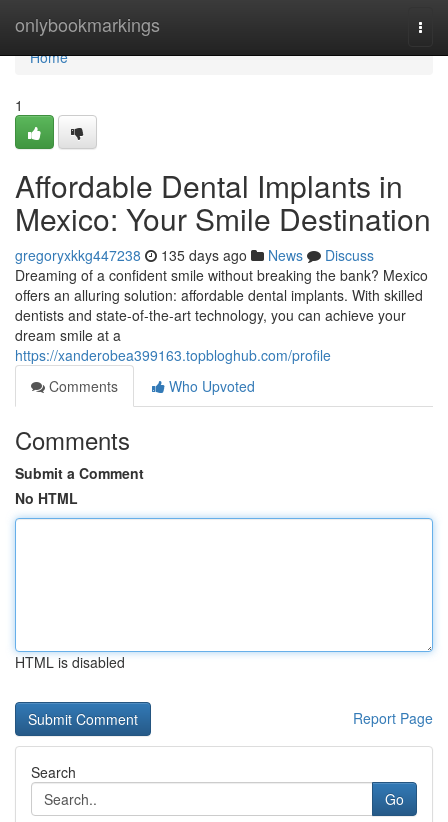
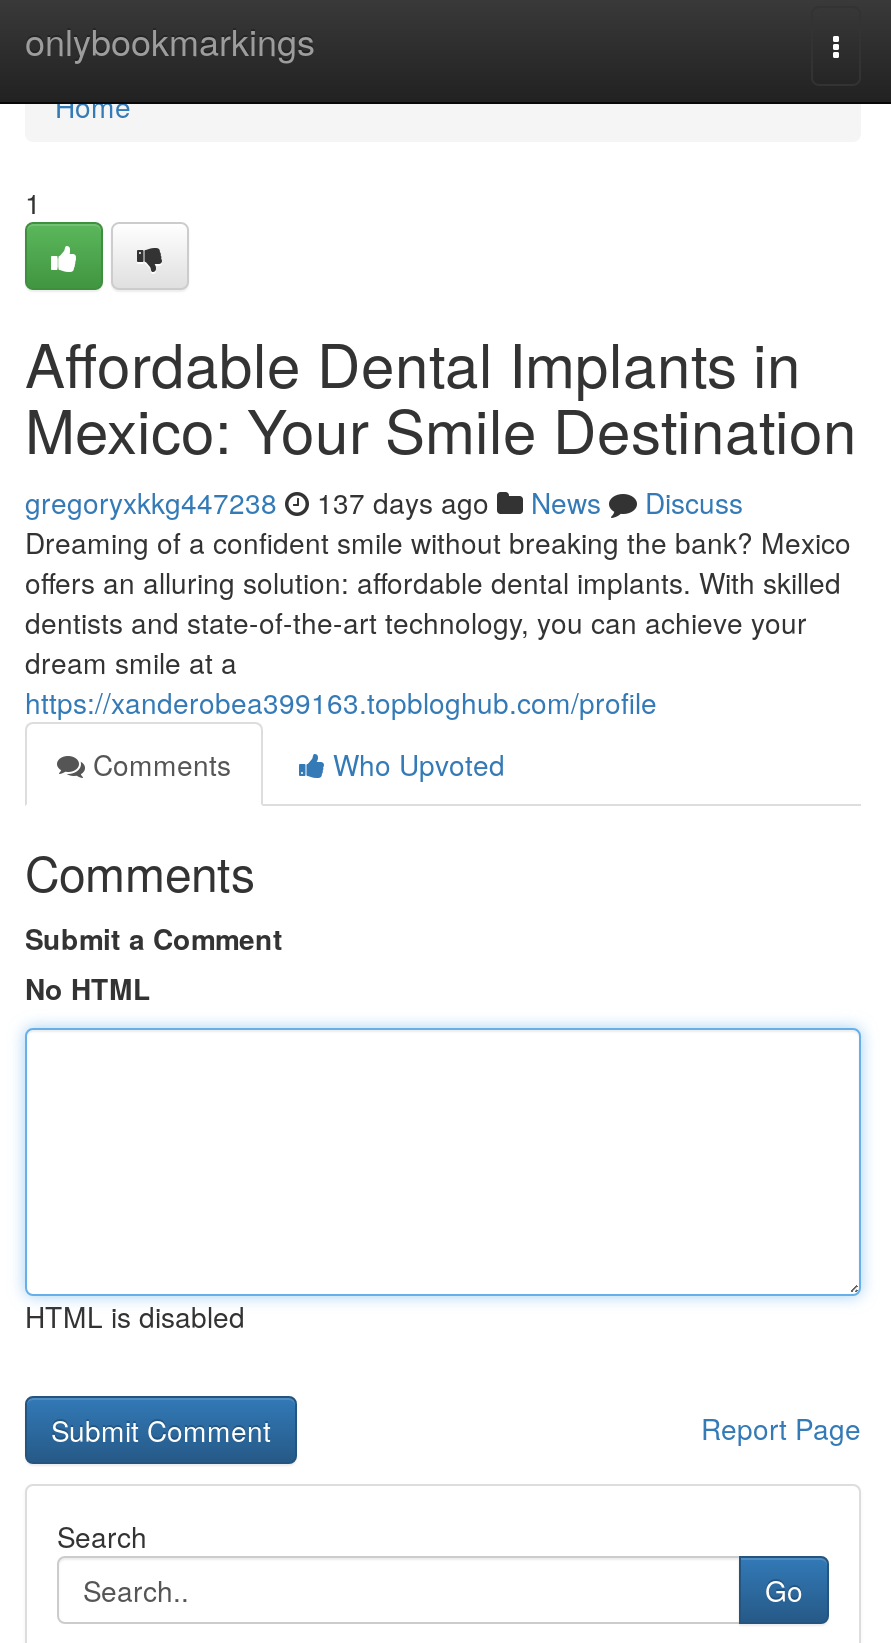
- gregoryxkkg447238 135 days ago News Discuss
+ gregoryxkkg447238 137 days ago News Discuss
